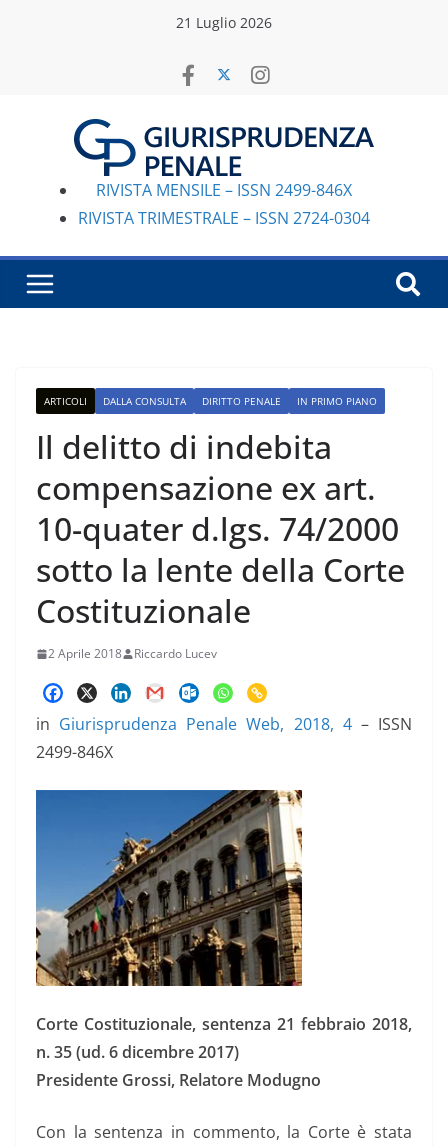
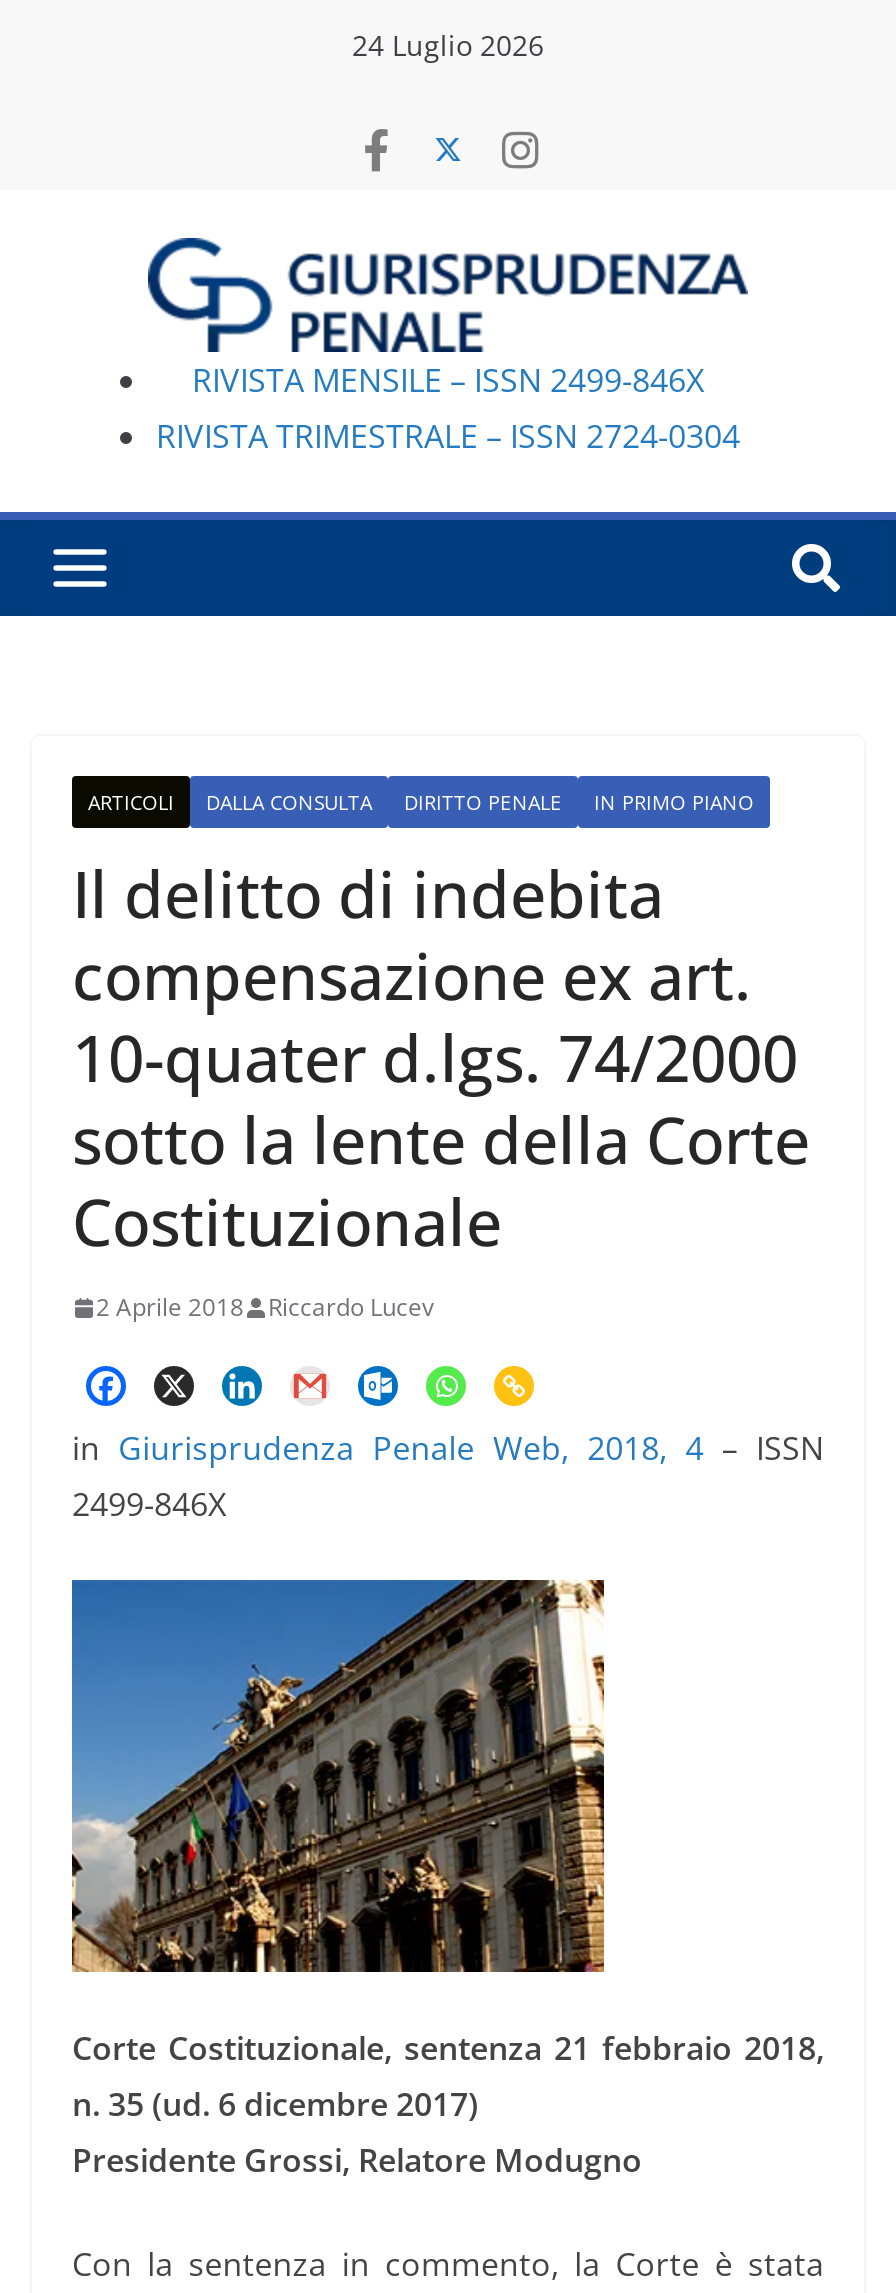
- 21 Luglio 2026
+ 24 Luglio 2026
